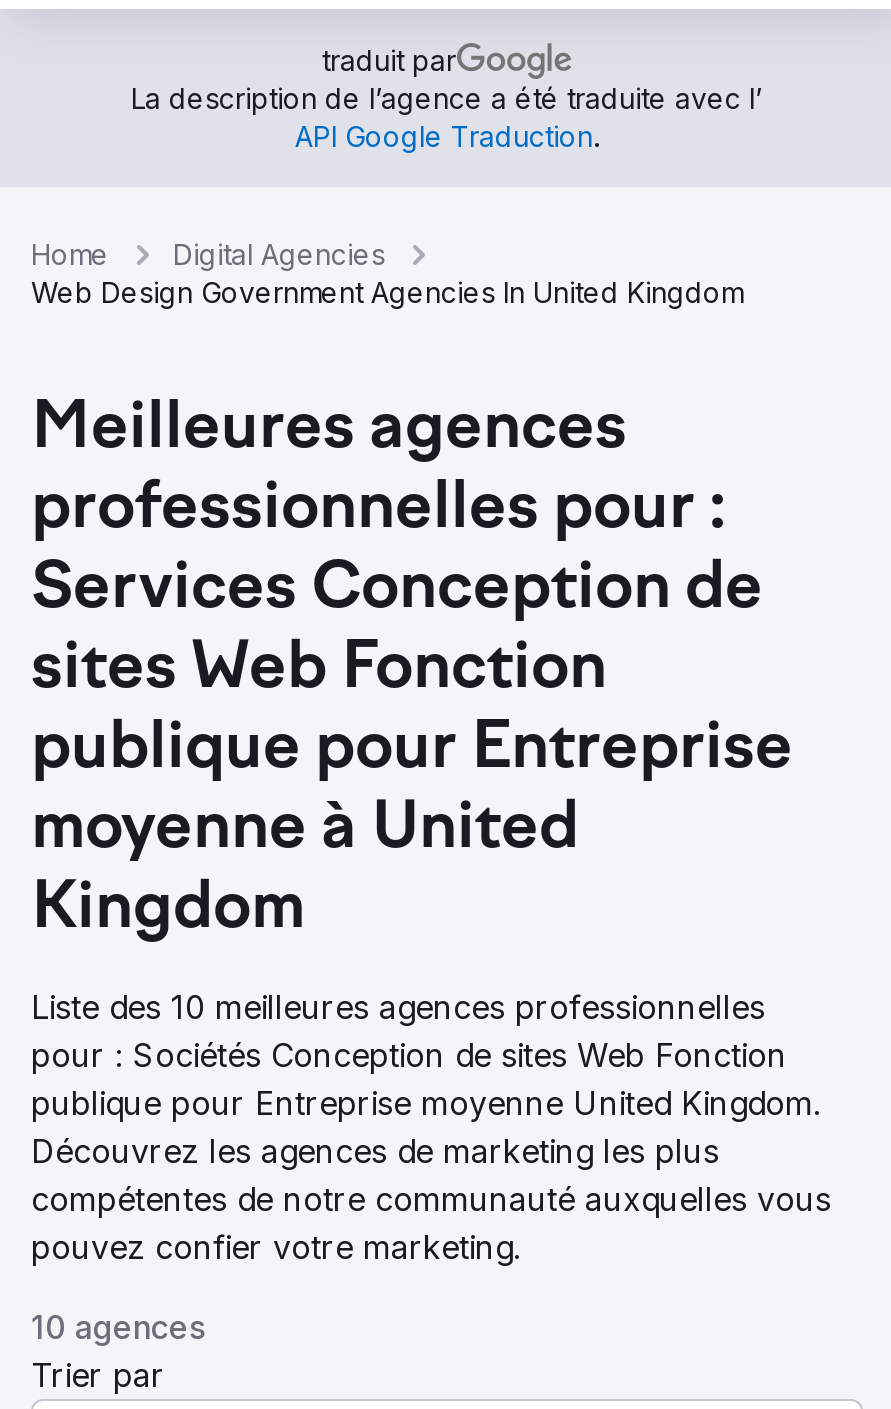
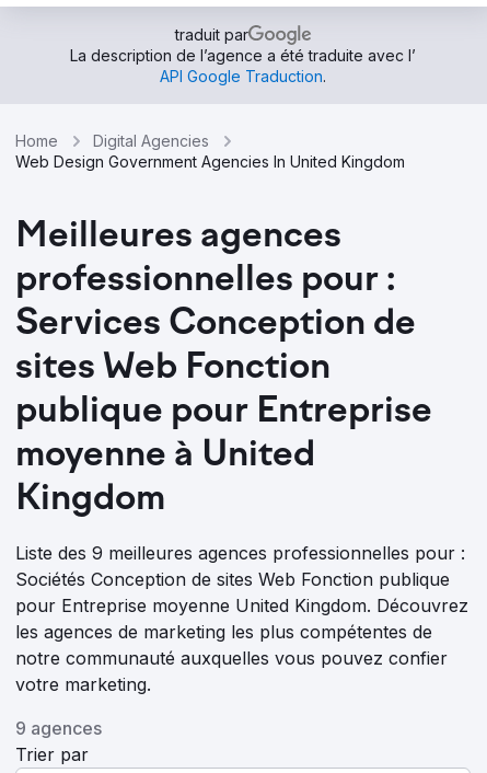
- Liste des 10 meilleures agences professionnelles
- pour : Sociétés Conception de sites Web Fonction
- publique pour Entreprise moyenne United Kingdom.
- Découvrez les agences de marketing les plus
- compétentes de notre communauté auxquelles vous
- pouvez confier votre marketing.
+ Liste des 9 meilleures agences professionnelles pour :
+ Sociétés Conception de sites Web Fonction publique
+ pour Entreprise moyenne United Kingdom. Découvrez
+ les agences de marketing les plus compétentes de
+ notre communauté auxquelles vous pouvez confier
+ votre marketing.

- 10 agences
+ 9 agences
